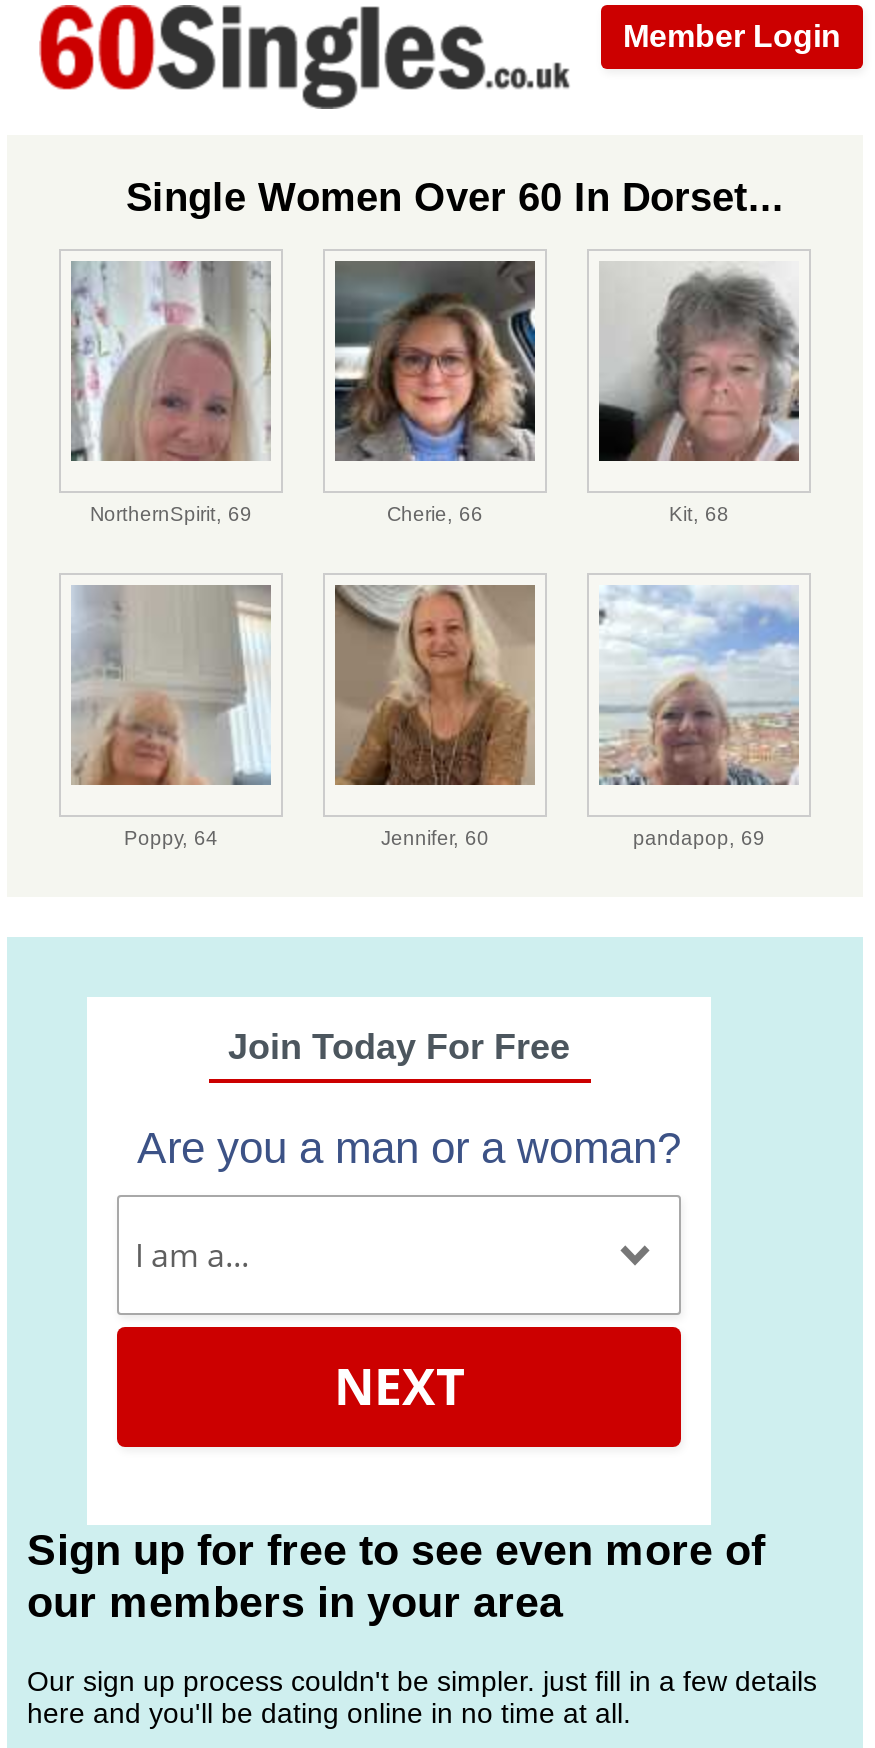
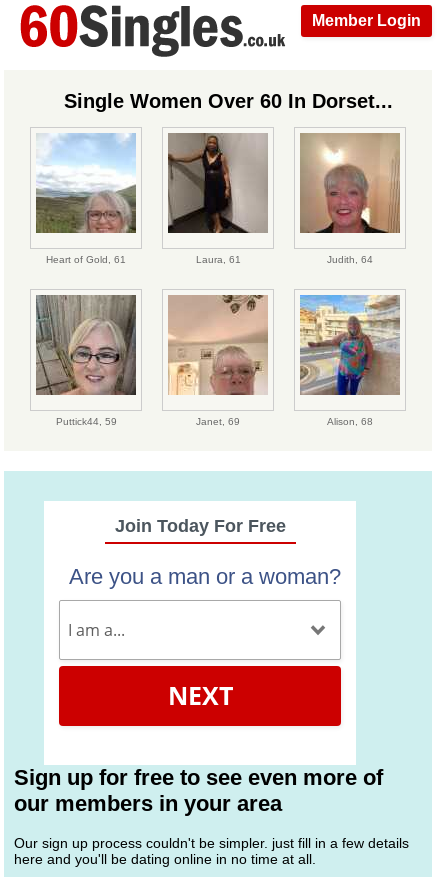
- [image]
+ [image]

- [image]
- NorthernSpirit, 69
- Cherie, 66
- Kit, 68
+ [image]
+ Heart of Gold, 61
+ Laura, 61
+ Judith, 64

- [image]
+ [image]

- [image]
- Poppy, 64
- Jennifer, 60
- pandapop, 69
+ [image]
+ Puttick44, 59
+ Janet, 69
+ Alison, 68

- [image]
+ [image]

- [image]
+ [image]
